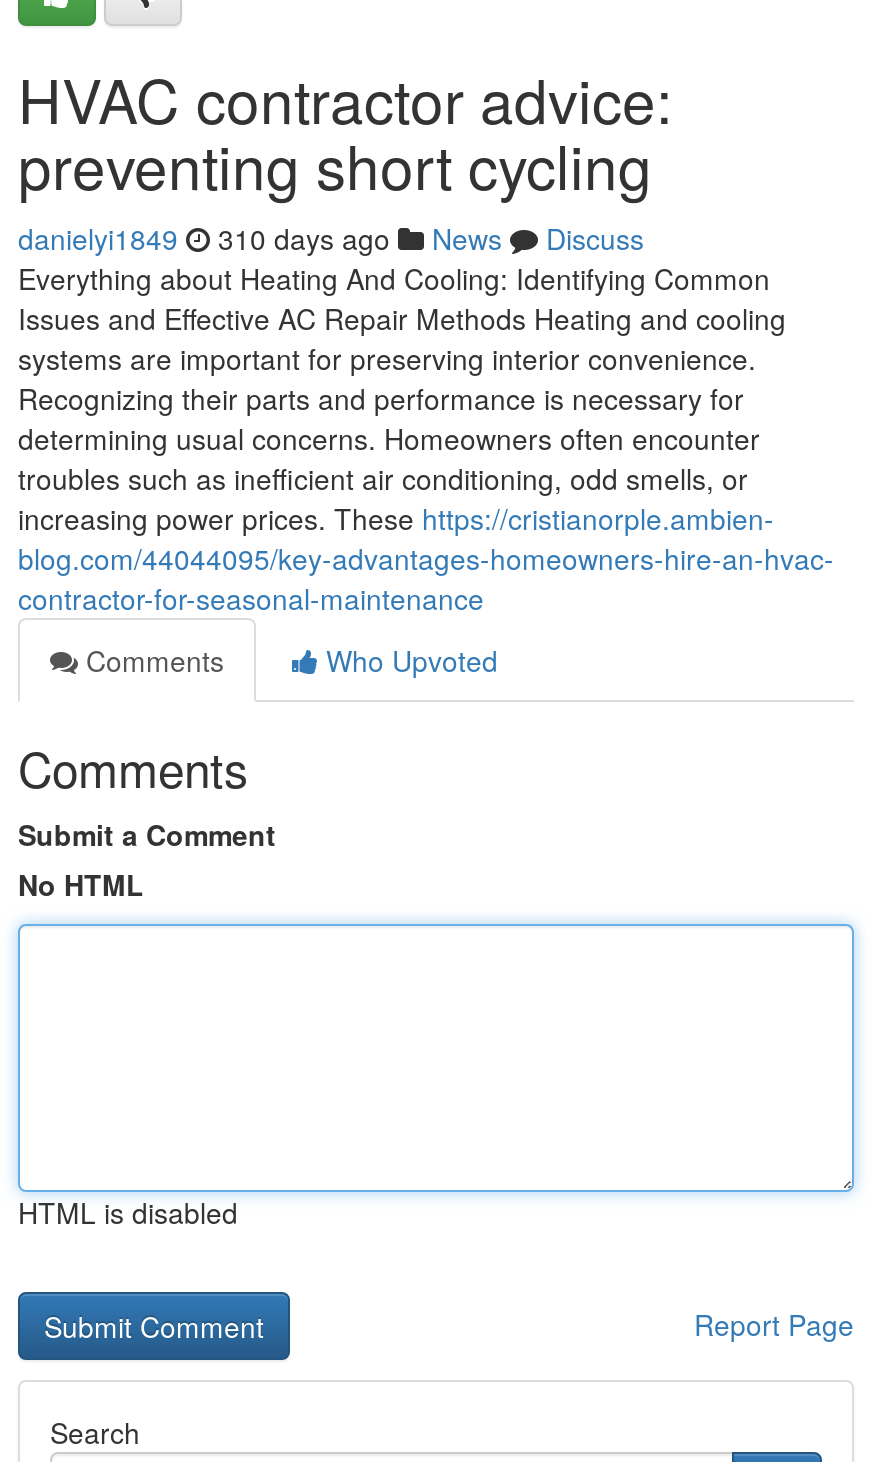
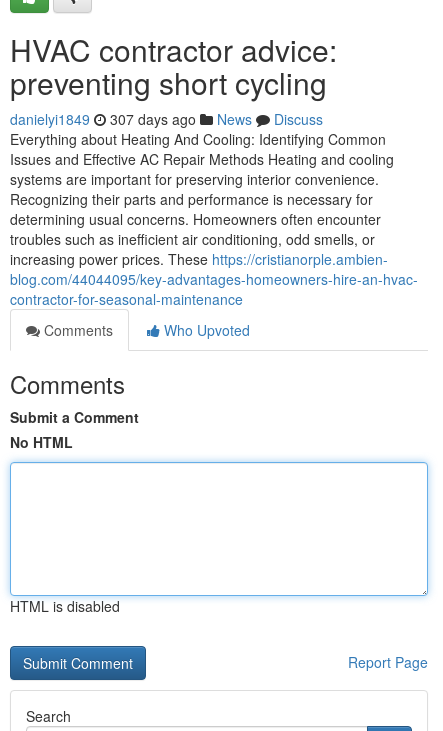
- danielyi1849 310 days ago News Discuss
+ danielyi1849 307 days ago News Discuss
